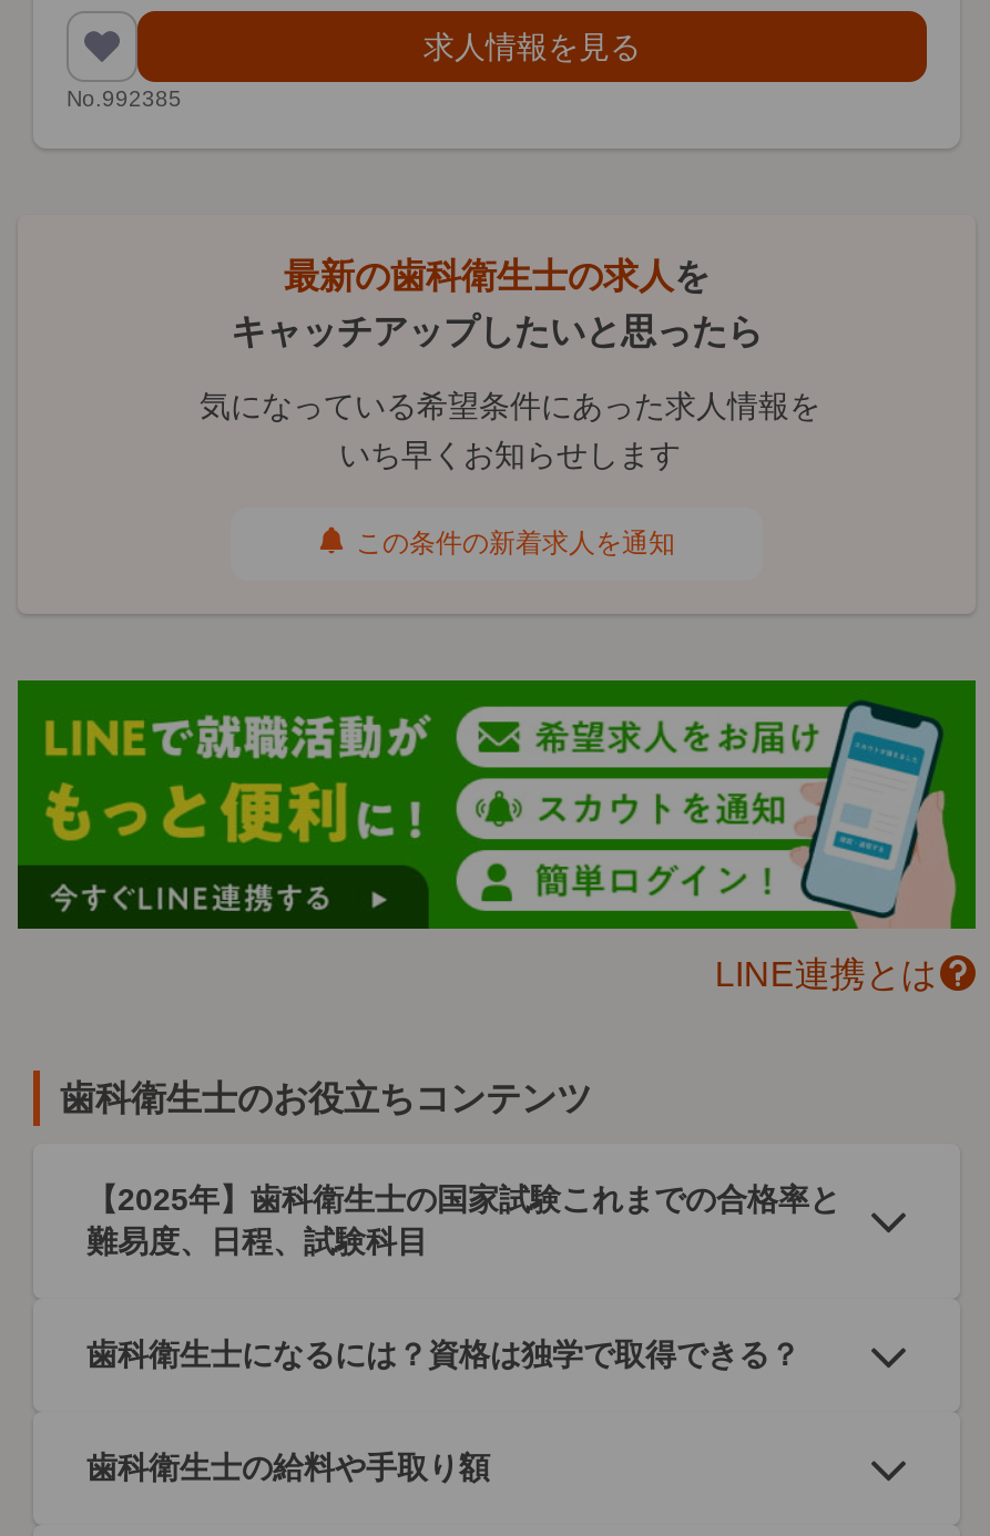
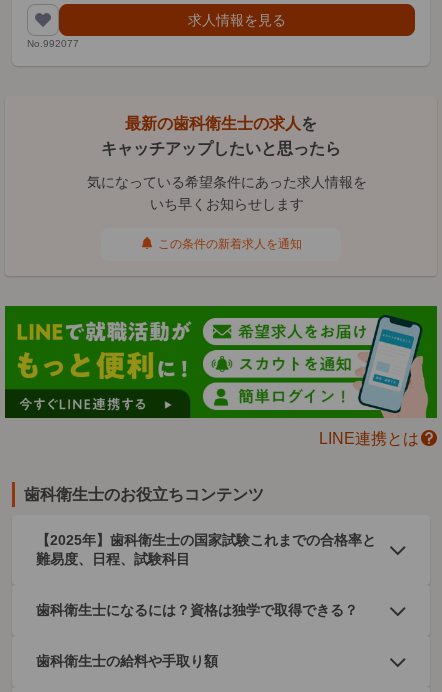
- No.992385
+ No.992077
